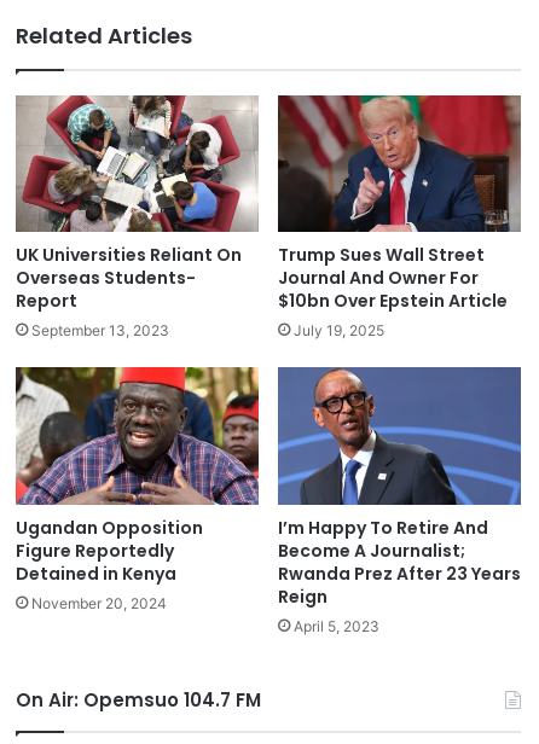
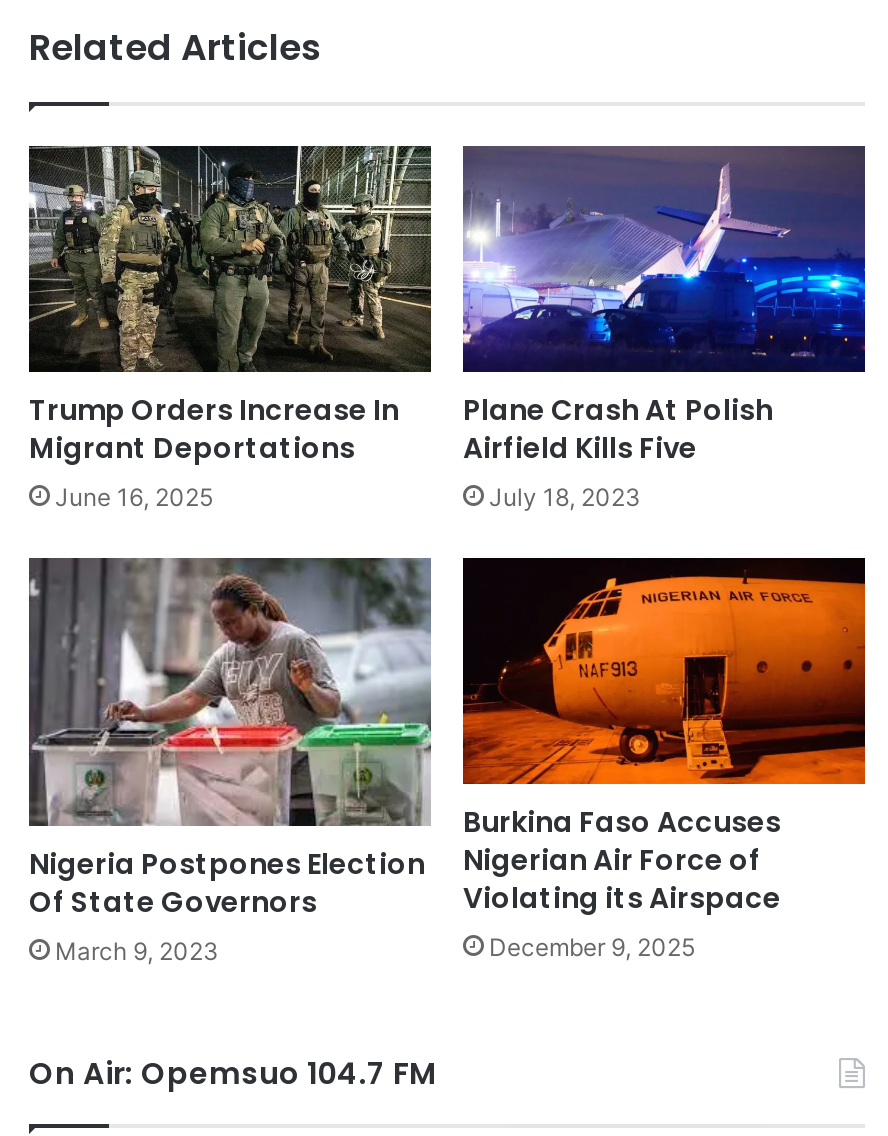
- [image]
+ [image]

- [image]
- Trump Sues Wall Street
- Journal And Owner For
- $10bn Over Epstein Article
- July 19, 2025
+ [image]
+ Plane Crash At Polish
+ Airfield Kills Five
+ July 18, 2023

- UK Universities Reliant On
- Overseas Students-
- Report
- September 13, 2023
+ Trump Orders Increase In
+ Migrant Deportations
+ June 16, 2025

- [image]
- Ugandan Opposition
- Figure Reportedly
- Detained in Kenya
- November 20, 2024
+ [image]
+ Nigeria Postpones Election
+ Of State Governors
+ March 9, 2023

- [image]
- I’m Happy To Retire And
- Become A Journalist;
- Rwanda Prez After 23 Years
- Reign
- April 5, 2023
+ [image]
+ Burkina Faso Accuses
+ Nigerian Air Force of
+ Violating its Airspace
+ December 9, 2025
